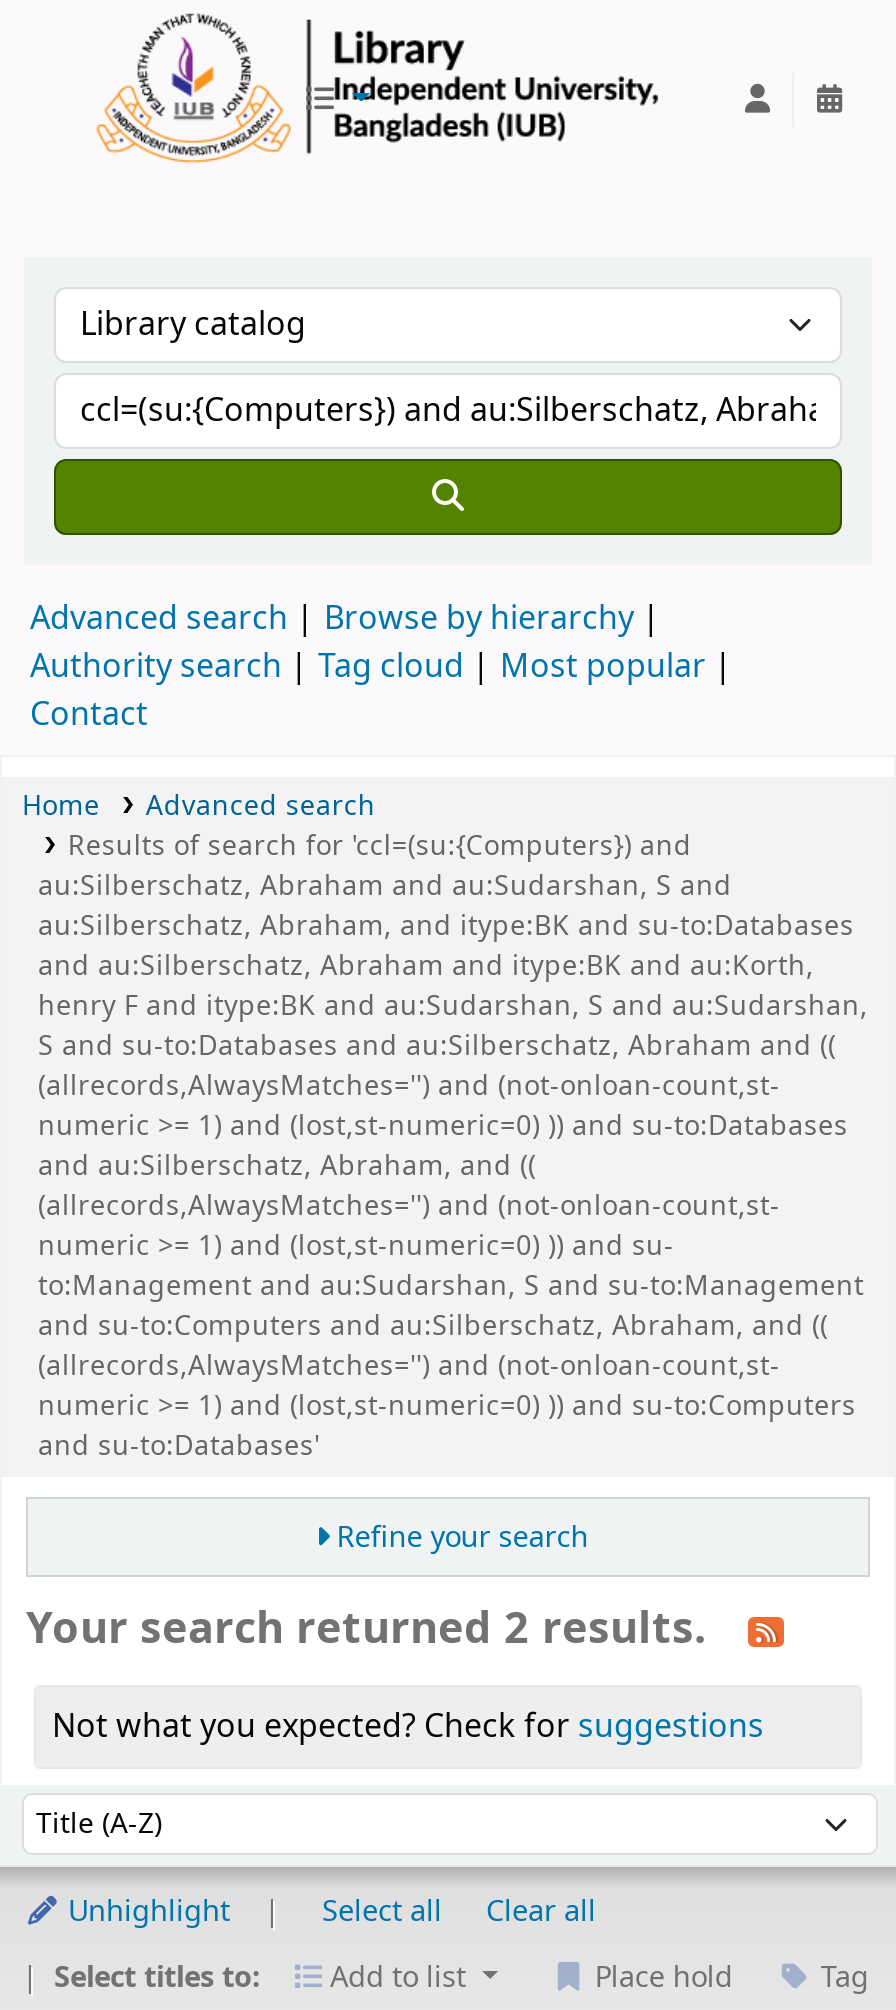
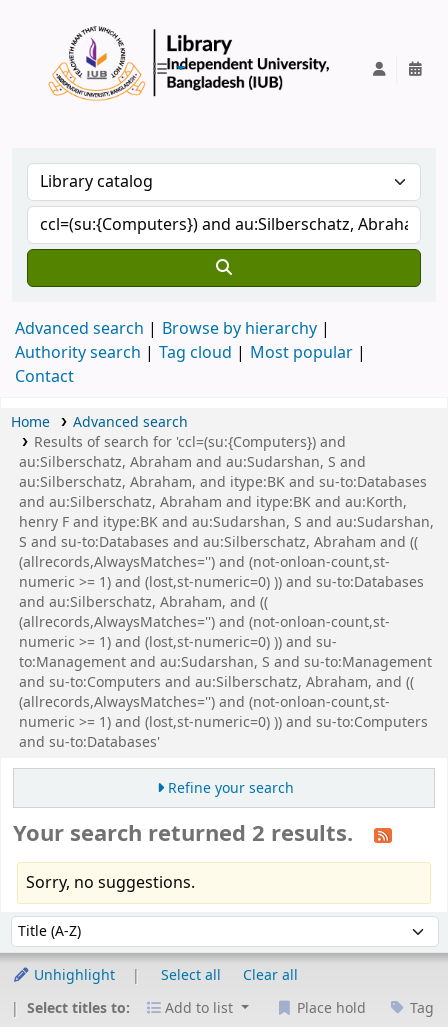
- Not what you expected? Check for suggestions
+ Sorry, no suggestions.
